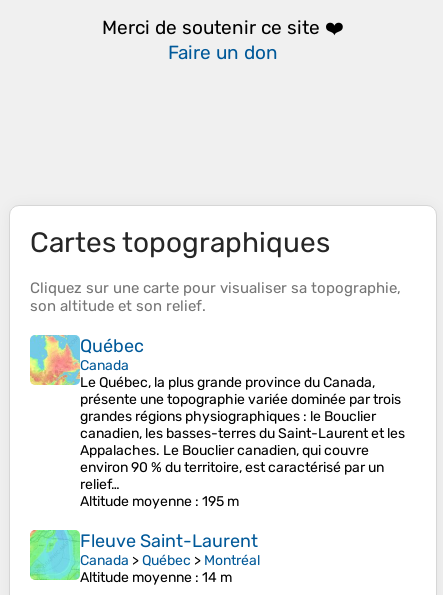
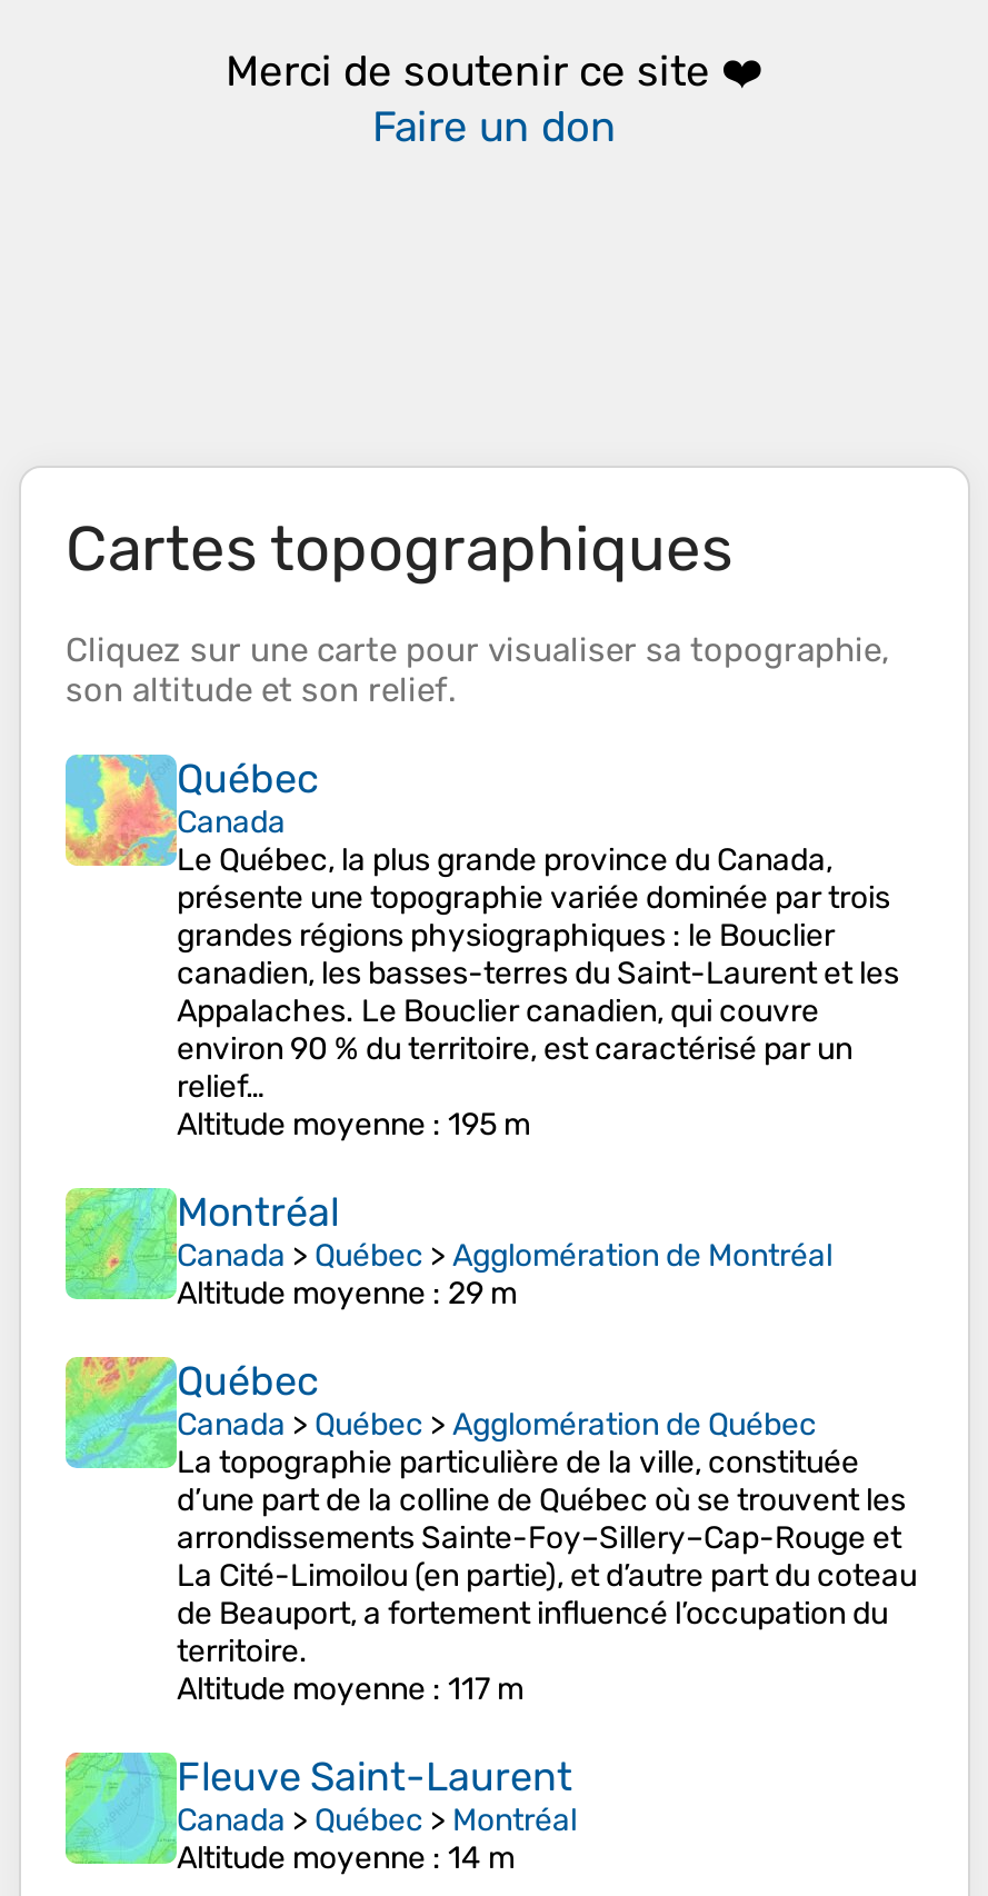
+ [image]
+ Montréal
+ Canada > Québec > Agglomération de Montréal
+ Altitude moyenne: 29 m
+ Québec
+ Canada > Québec > Agglomération de Québec
+ La topographie particulière de la ville, constituée
+ d’une part de la colline de Québec où se trouvent les
+ arrondissements Sainte-Foy–Sillery–Cap-Rouge et
+ La Cité-Limoilou (en partie), et d’autre part du coteau
+ de Beauport, a fortement influencé l’occupation du
+ territoire.
+ Altitude moyenne: 117 m

+ [image]
